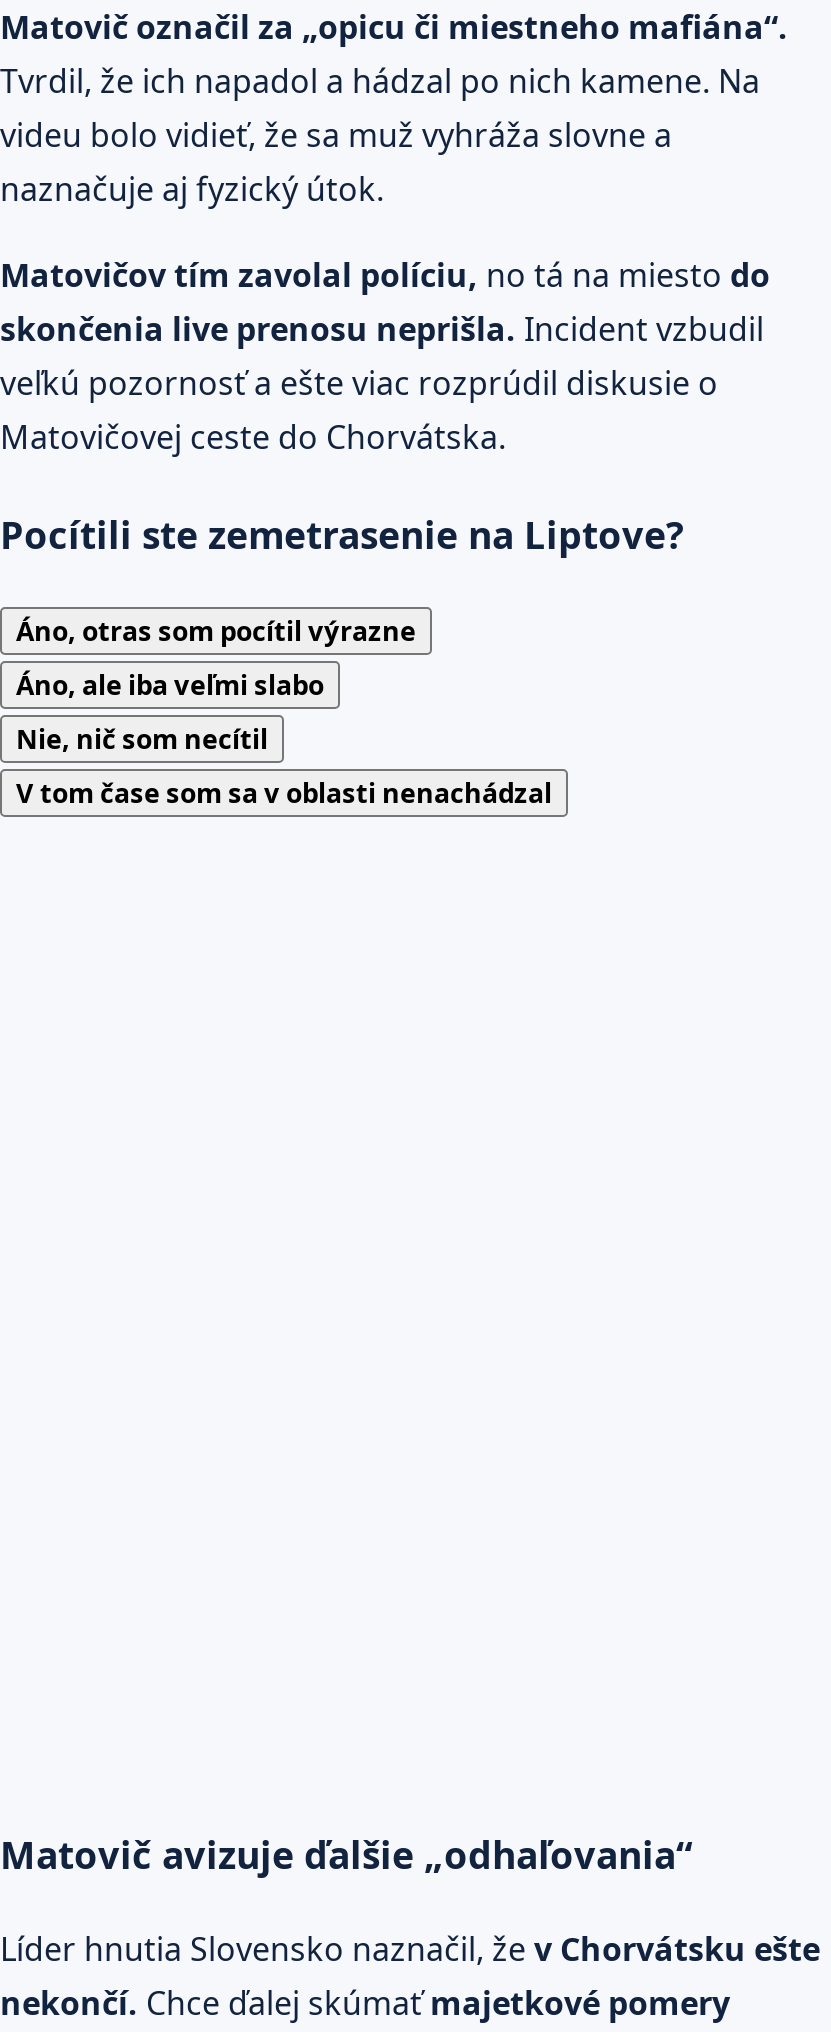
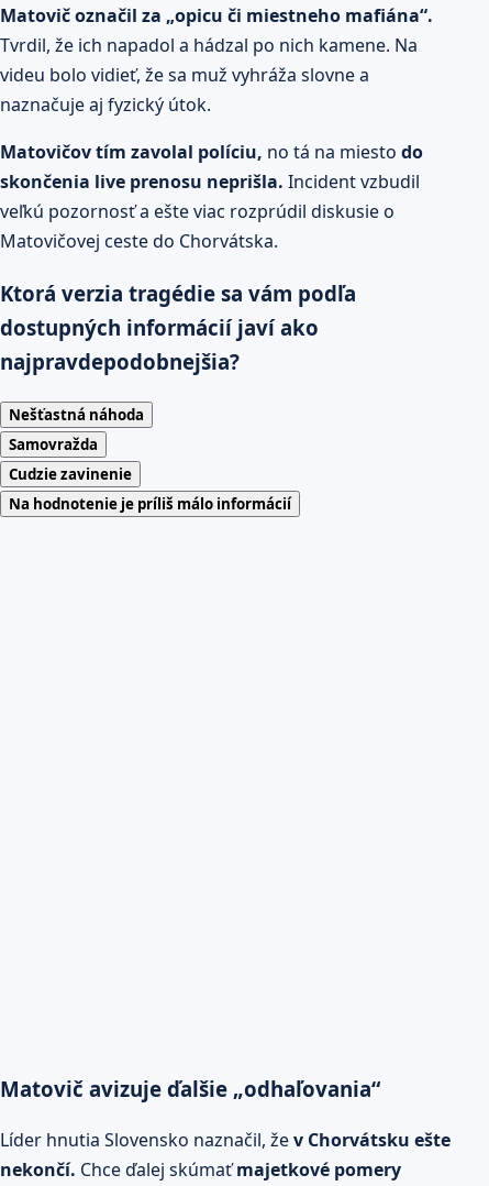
- Pocítili ste zemetrasenie na Liptove?
+ Ktorá verzia tragédie sa vám podľa
+ dostupných informácií javí ako
+ najpravdepodobnejšia?

- Áno, otras som pocítil výrazne
+ Nešťastná náhoda

- Áno, ale iba veľmi slabo
+ Samovražda

- Nie, nič som necítil
+ Cudzie zavinenie

- V tom čase som sa v oblasti nenachádzal
+ Na hodnotenie je príliš málo informácií
